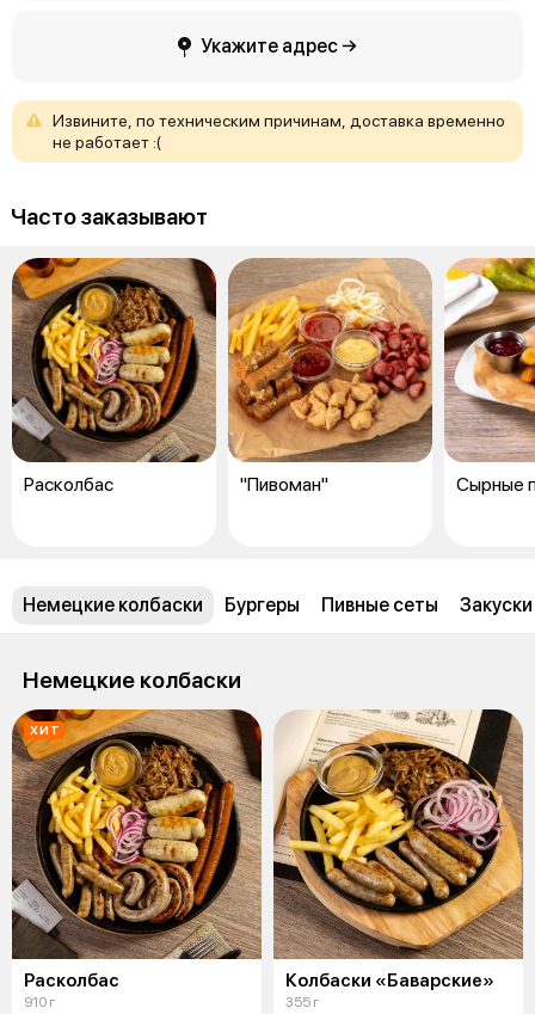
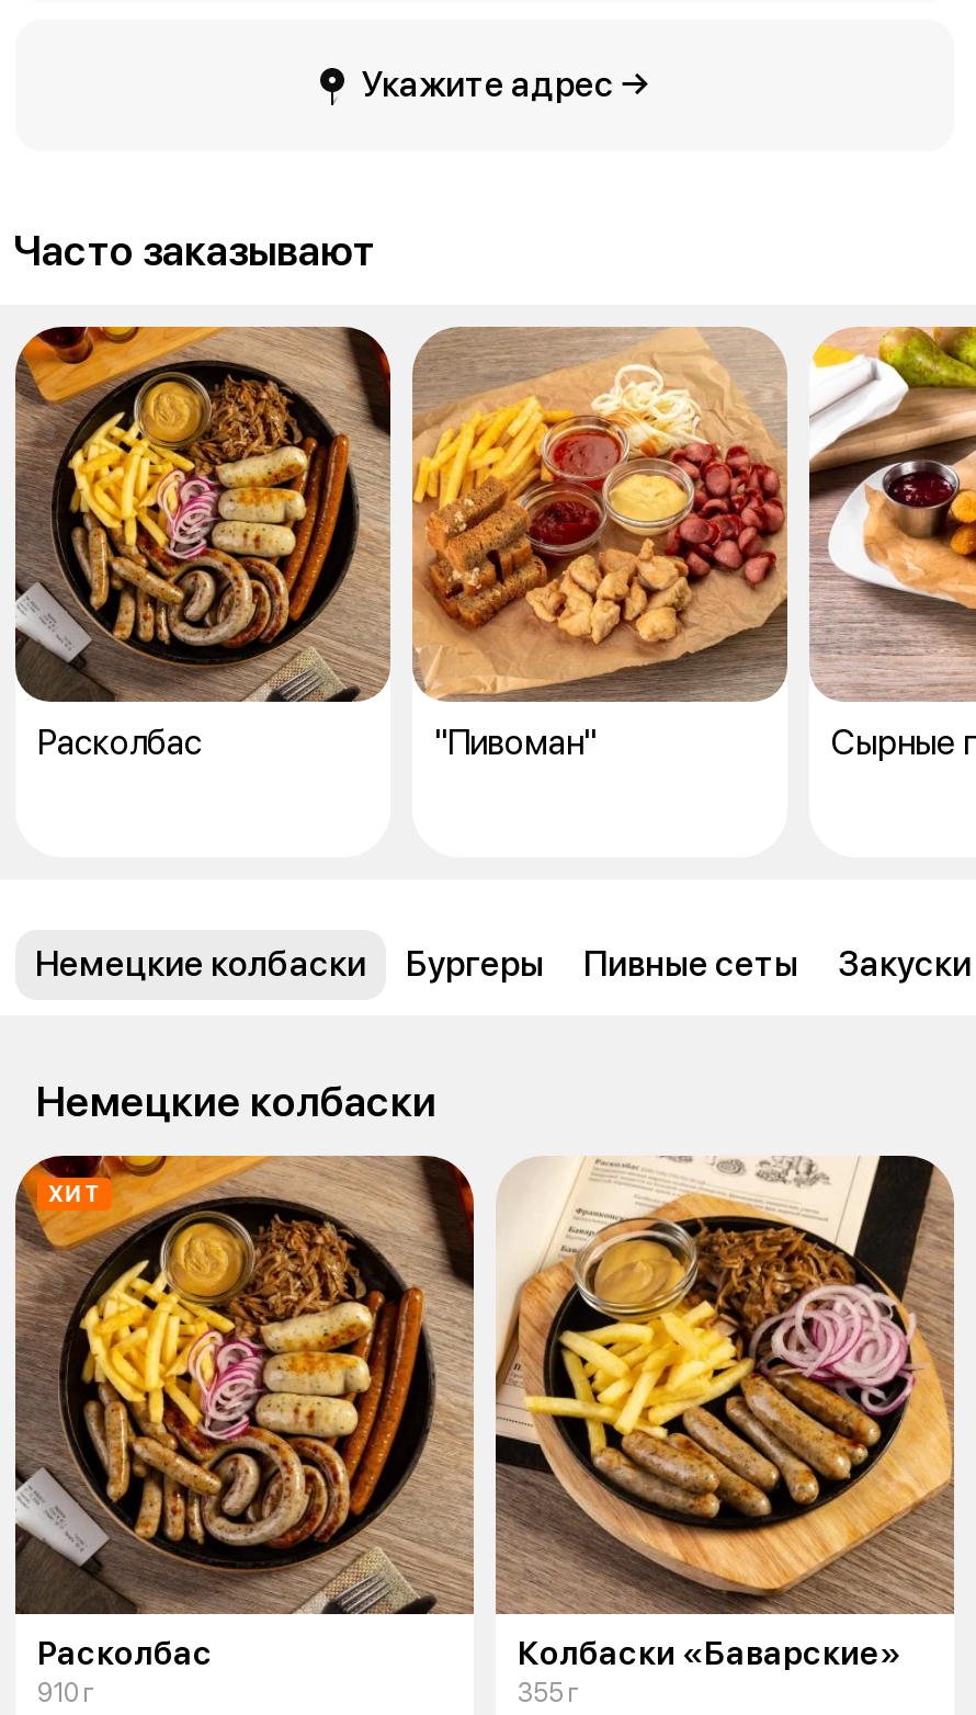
- Извините, по техническим причинам, доставка временно
- не работает :(
